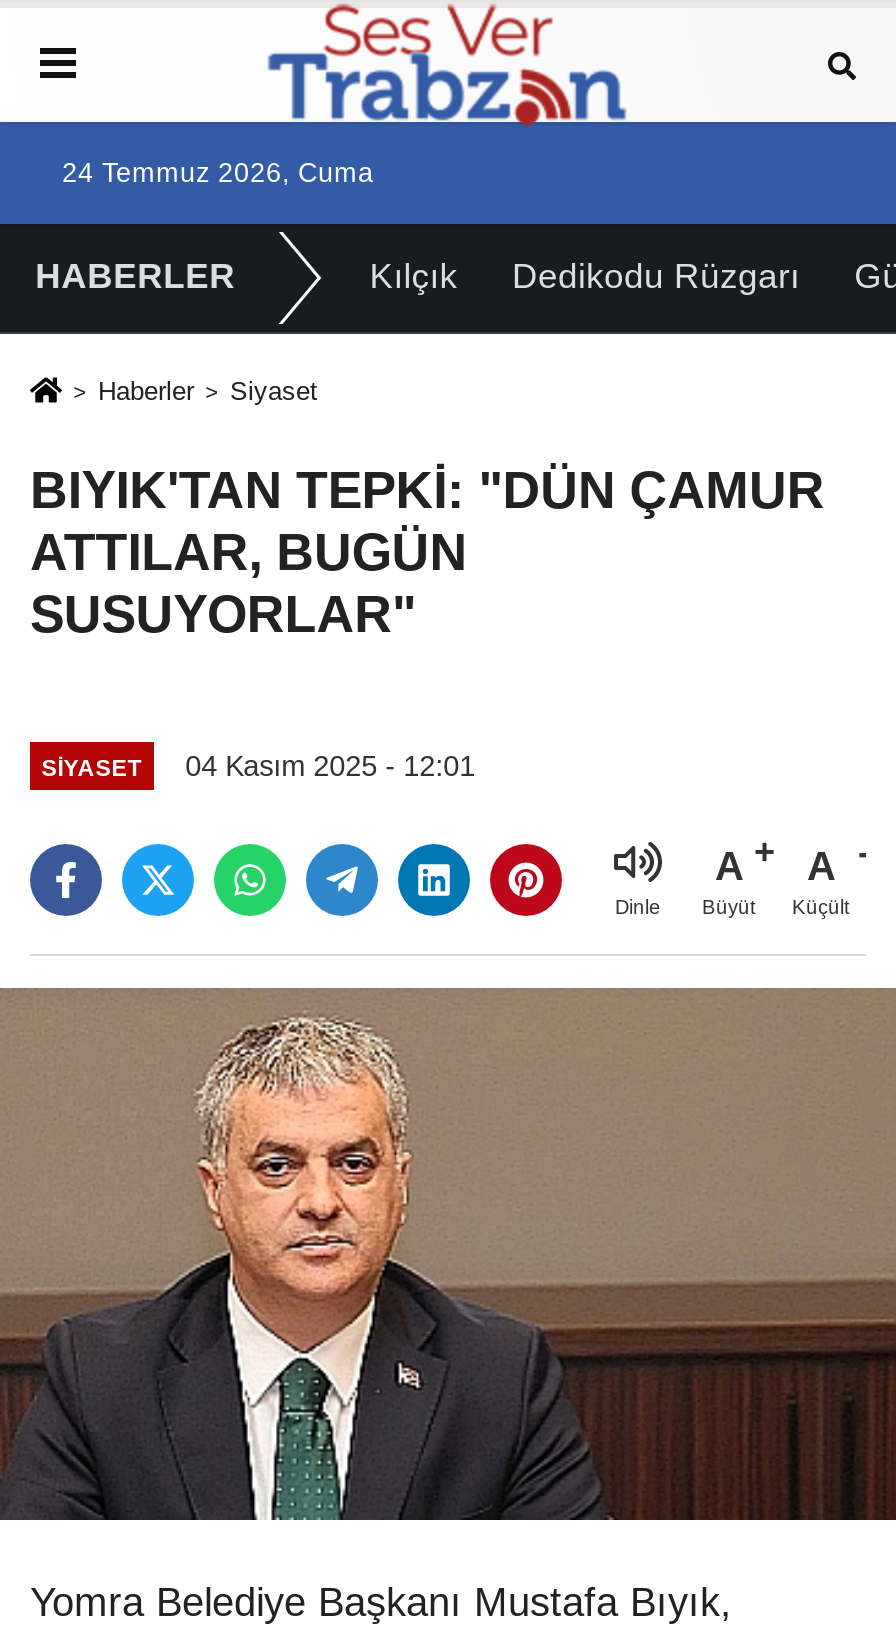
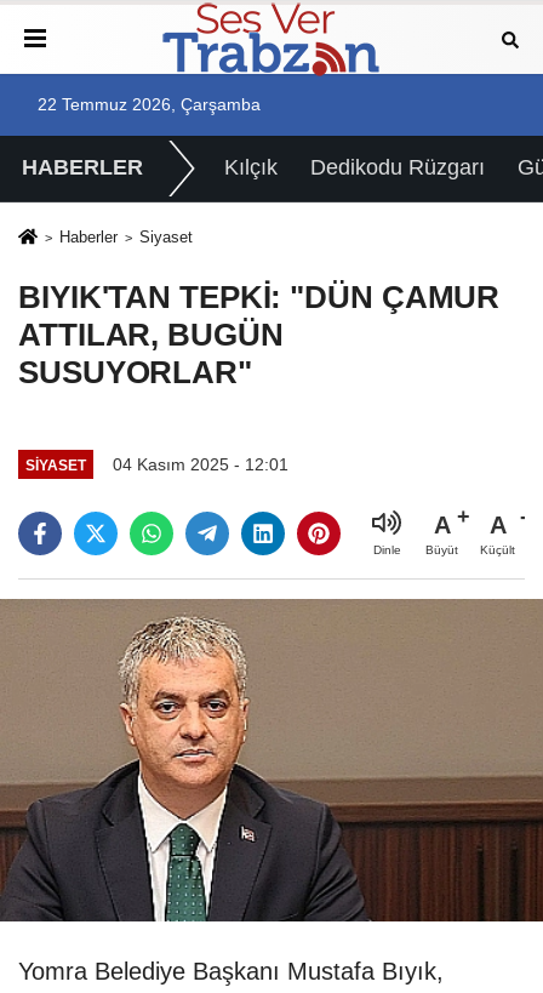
- 24 Temmuz 2026, Cuma
+ 22 Temmuz 2026, Çarşamba
